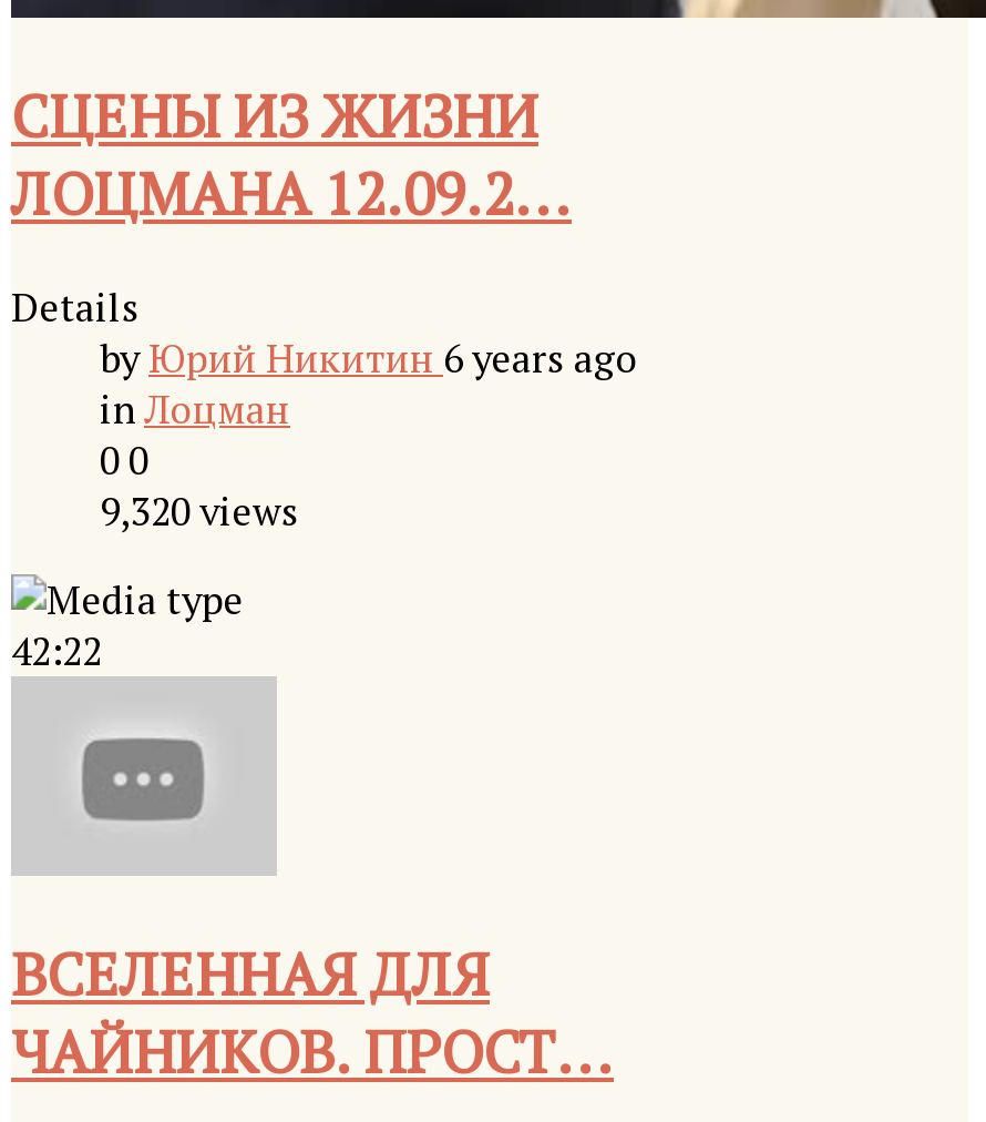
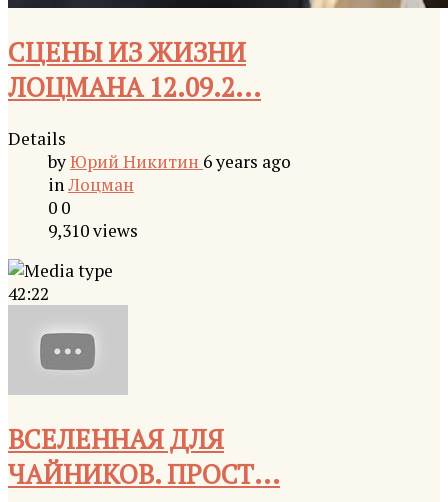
- 9,320 views
+ 9,310 views
